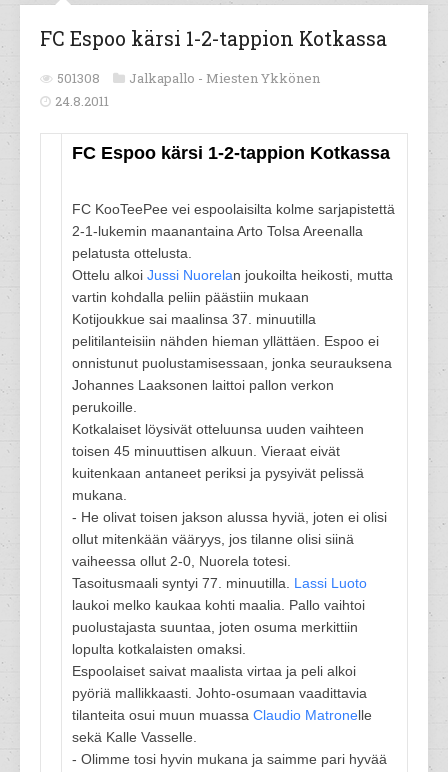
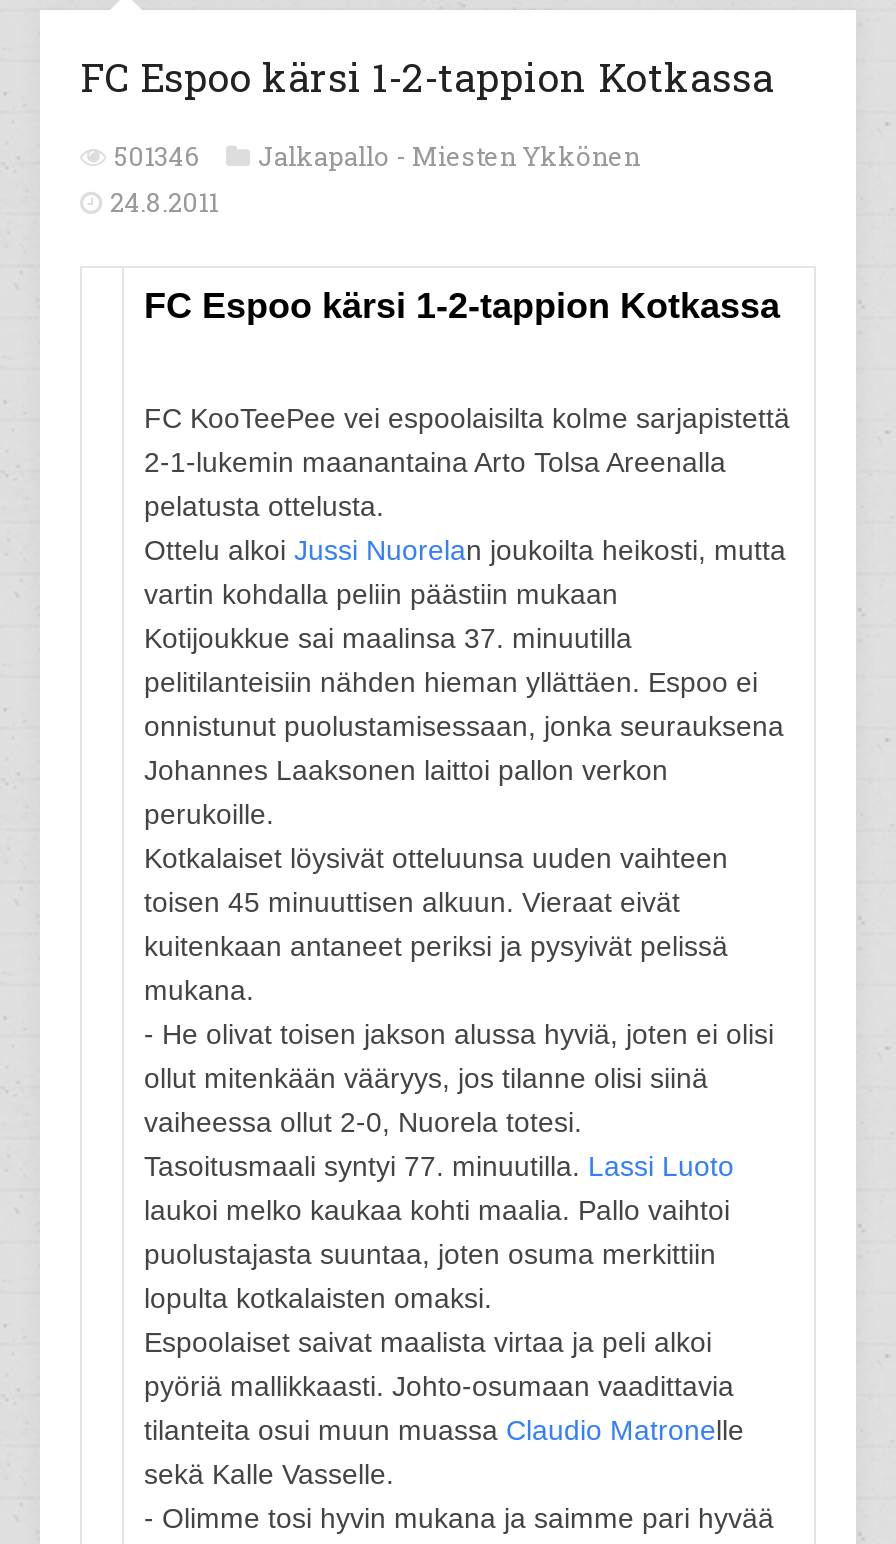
- 501308 Jalkapallo - Miesten Ykkönen
+ 501346 Jalkapallo - Miesten Ykkönen
